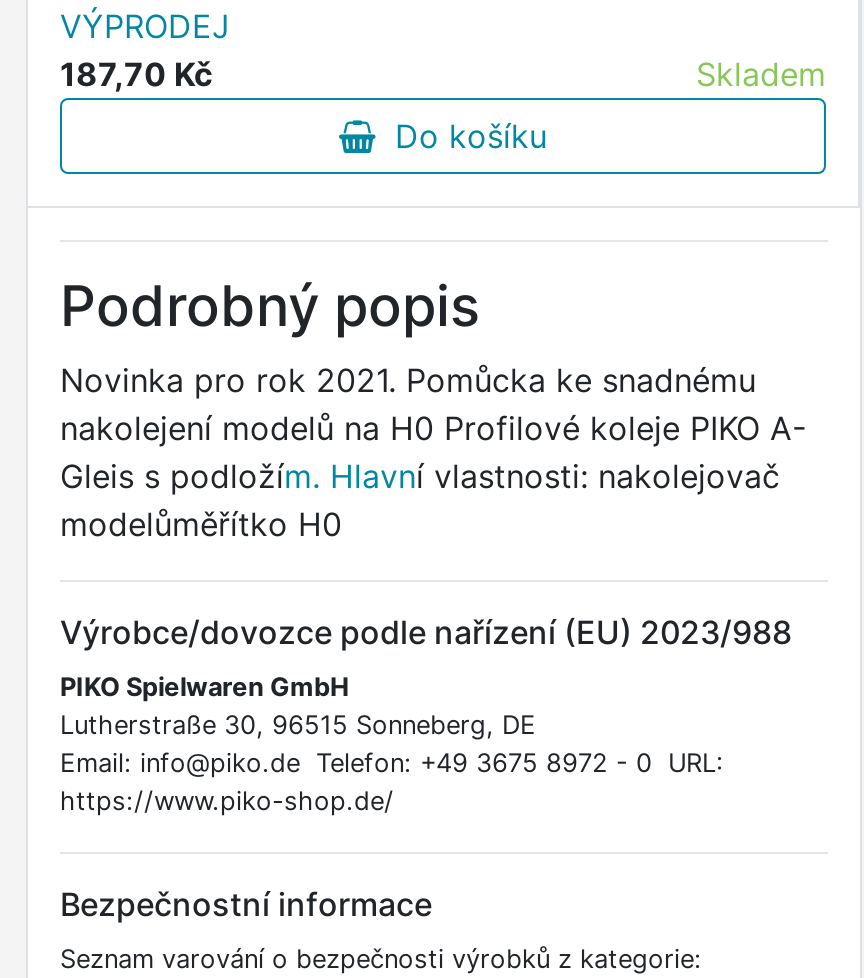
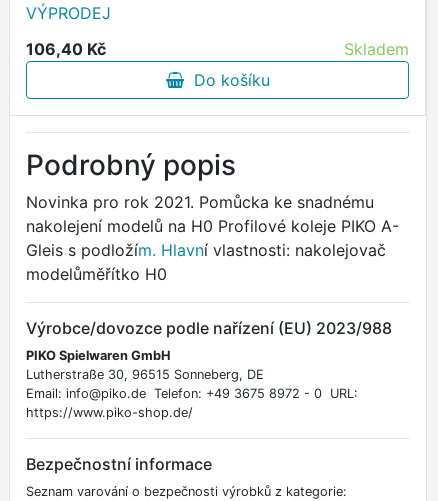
- 187,70 Kč
+ 106,40 Kč
